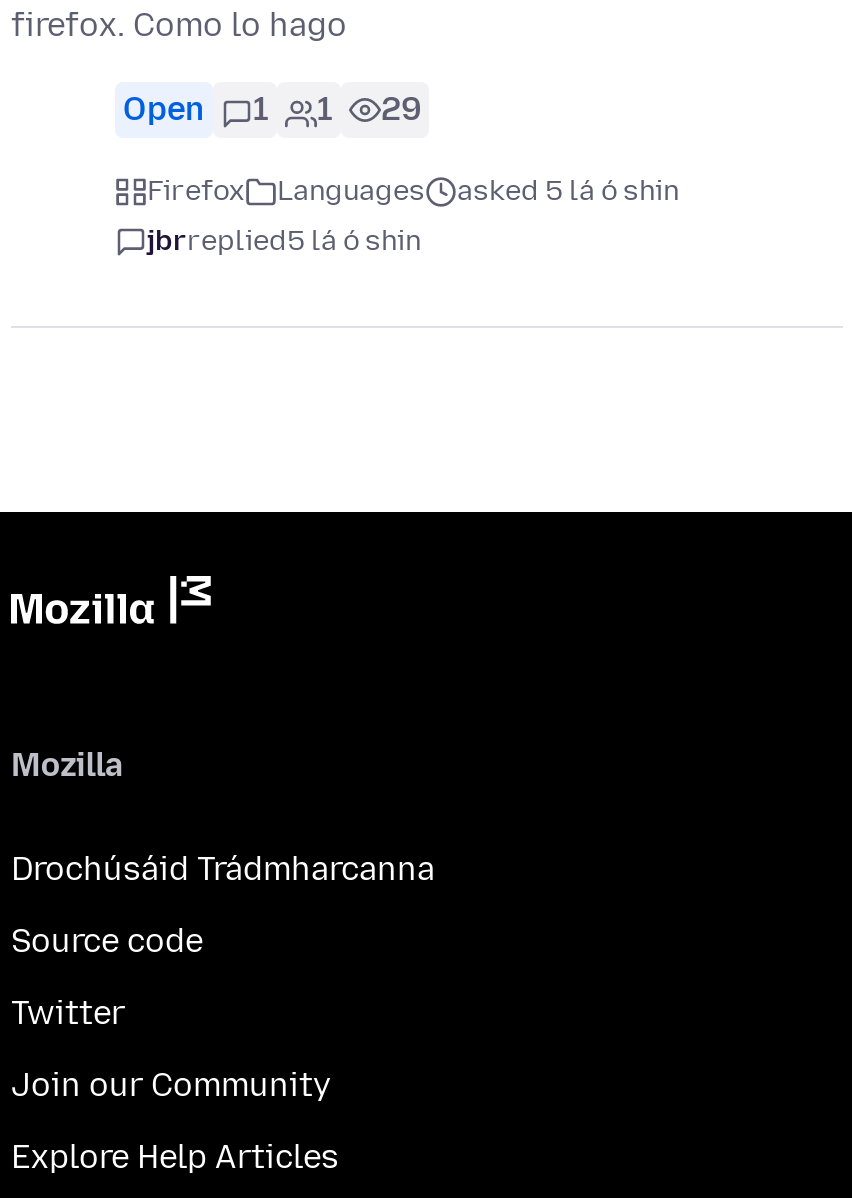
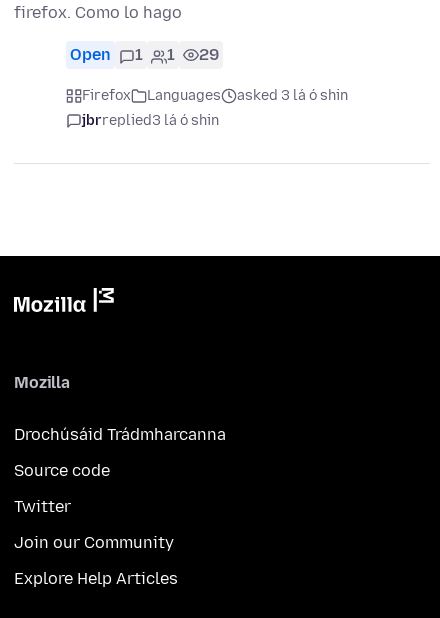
- asked 5 lá ó shin
+ asked 3 lá ó shin

- jbrreplied5 lá ó shin
+ jbrreplied3 lá ó shin
